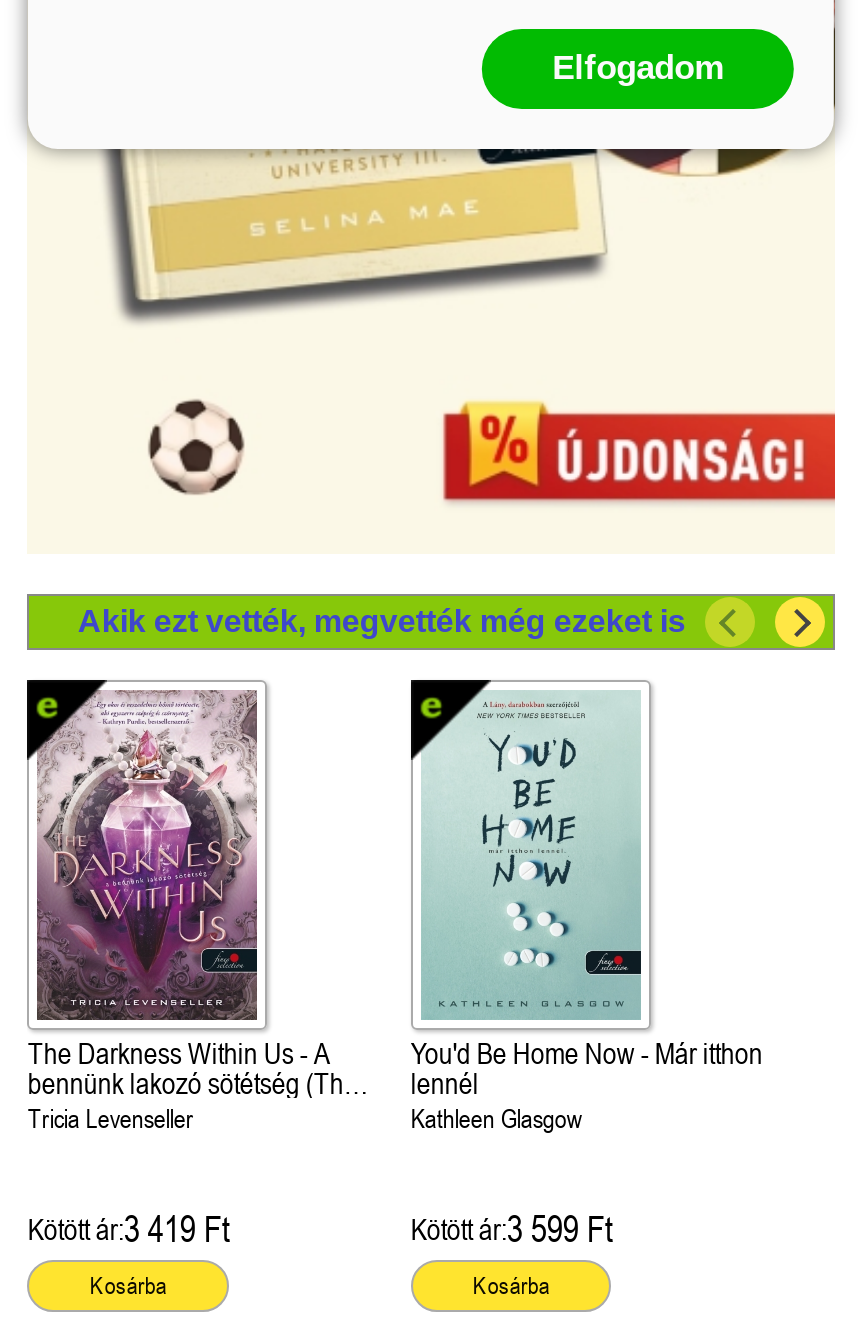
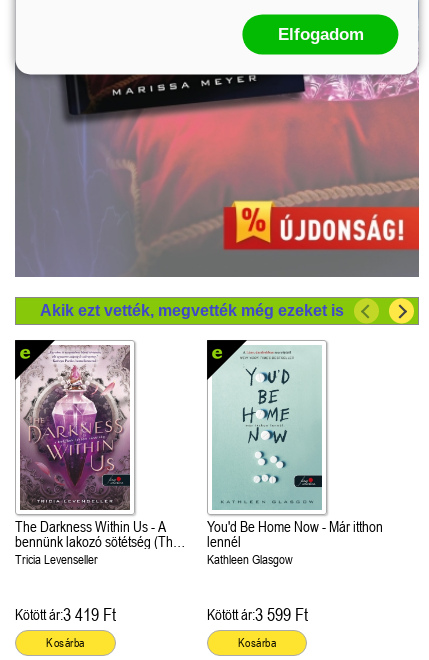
- [image]
+ [image]
